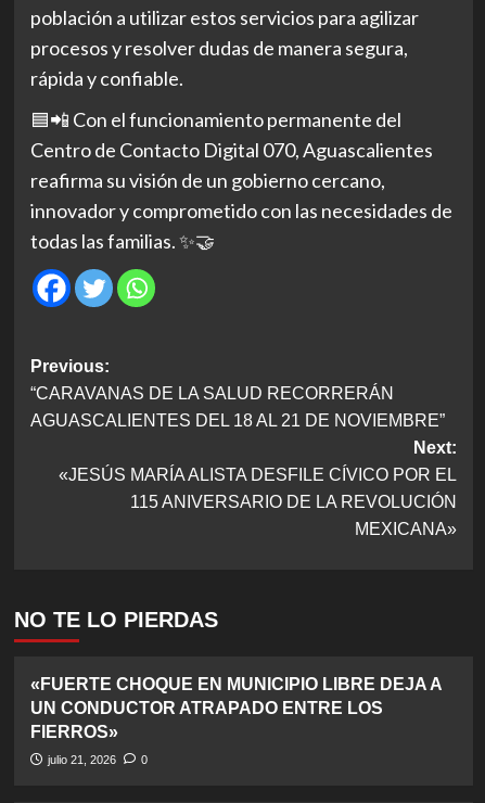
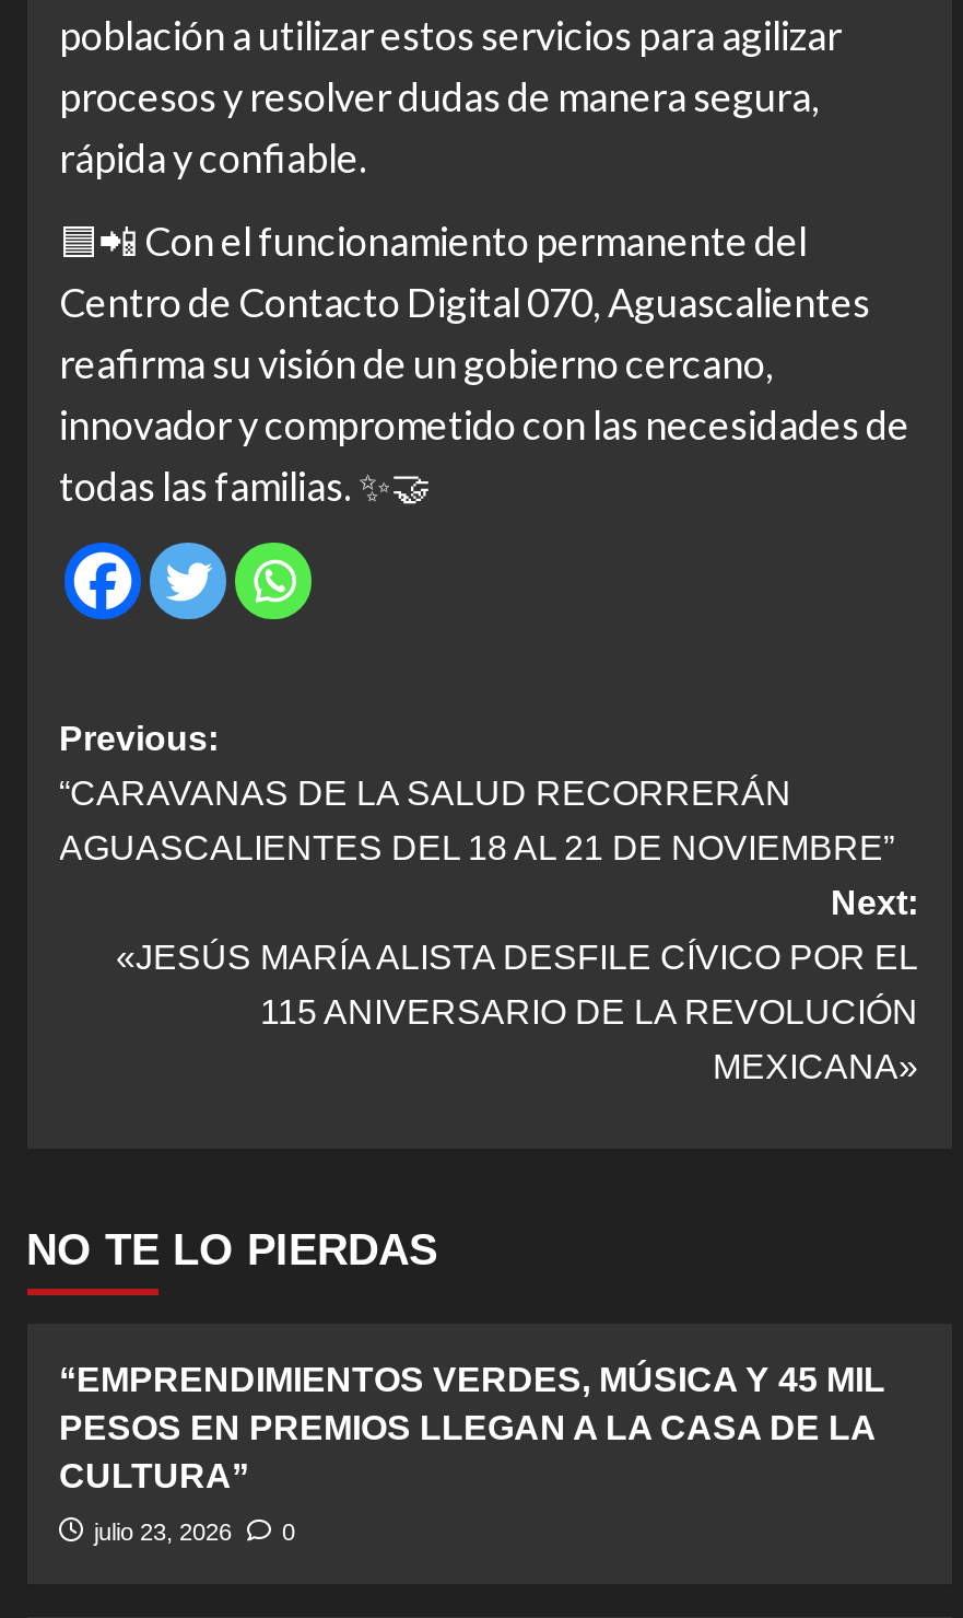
- «FUERTE CHOQUE EN MUNICIPIO LIBRE DEJA A
- UN CONDUCTOR ATRAPADO ENTRE LOS
- FIERROS»
+ “EMPRENDIMIENTOS VERDES, MÚSICA Y 45 MIL
+ PESOS EN PREMIOS LLEGAN A LA CASA DE LA
+ CULTURA”

- julio 21, 2026 0
+ julio 23, 2026 0
